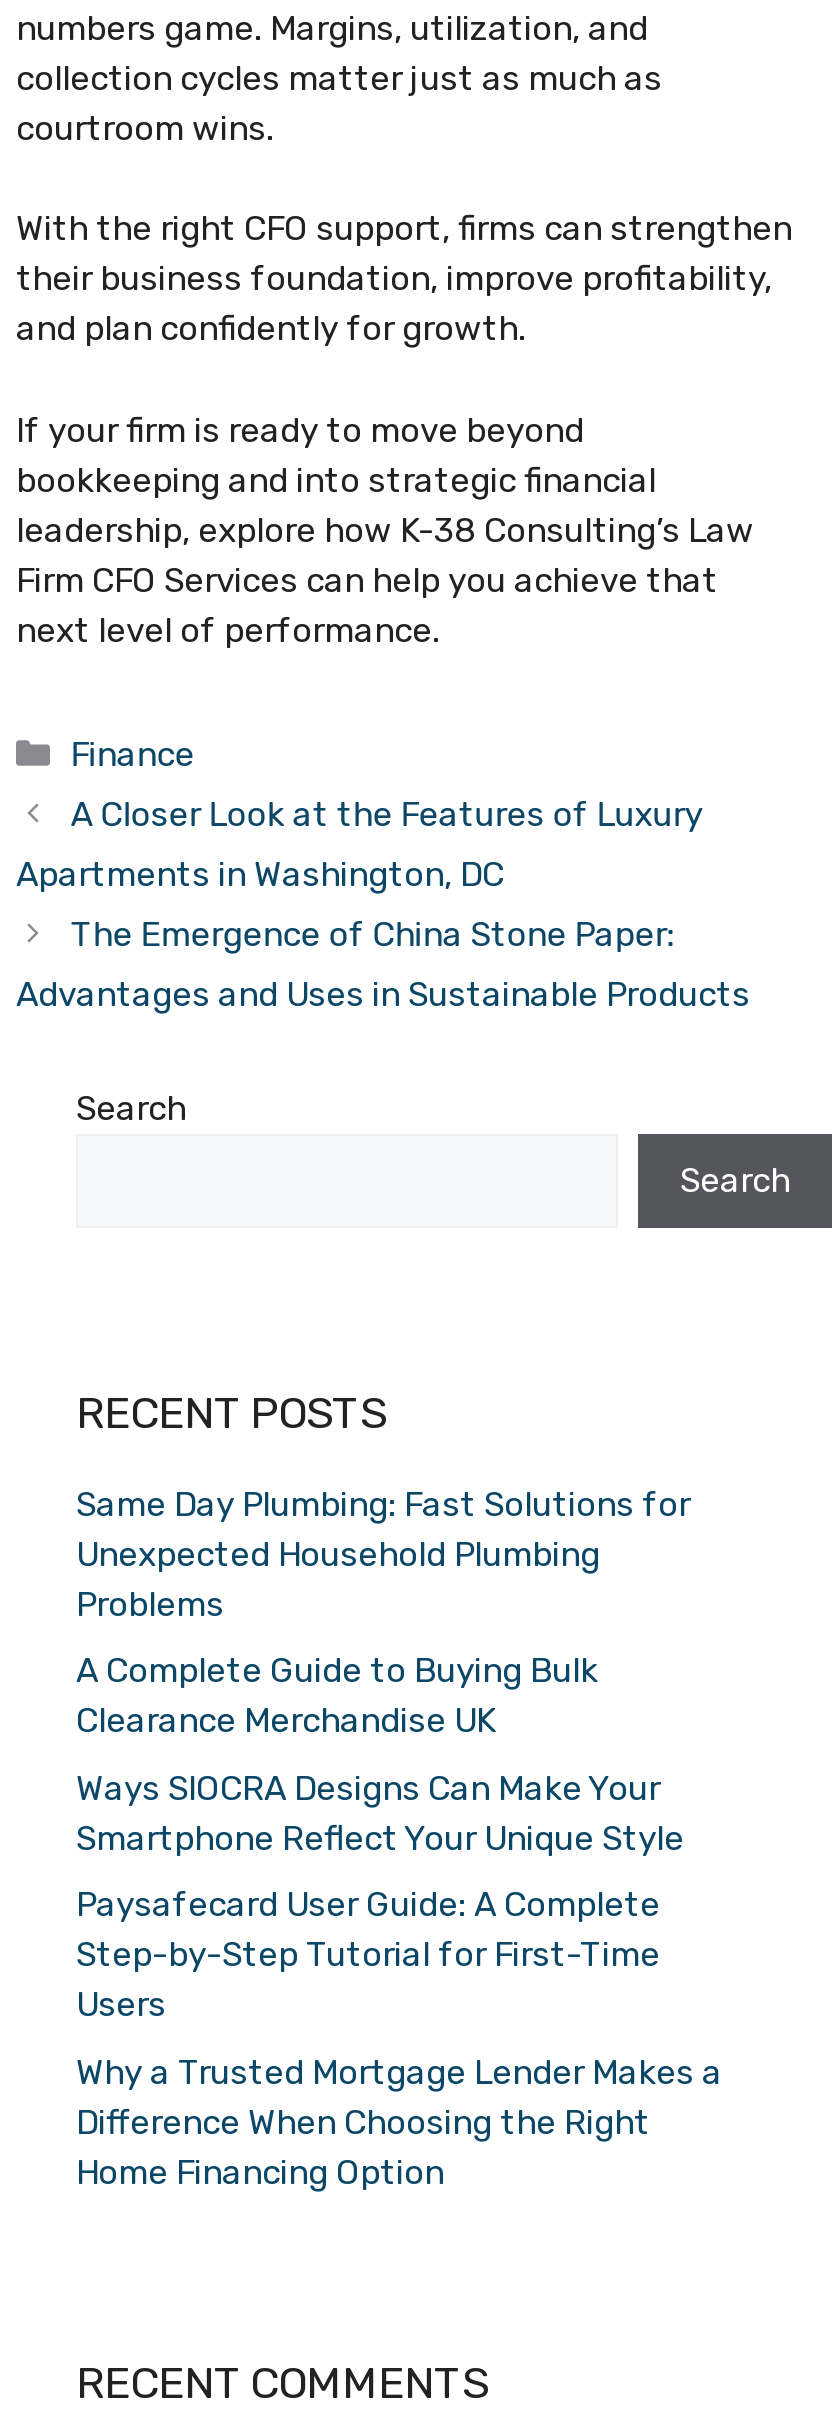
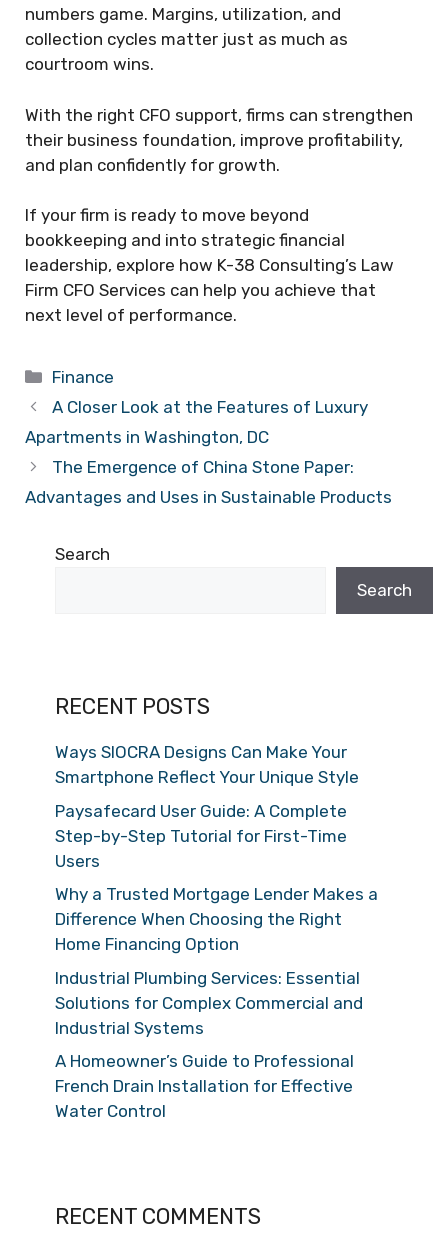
- Same Day Plumbing: Fast Solutions for
- Unexpected Household Plumbing
- Problems
- A Complete Guide to Buying Bulk
- Clearance Merchandise UK

moved up: Ways SIOCRA Designs Can Make Your | Smartphone Reflect Your Unique Style | Paysafecard User Guide: A Complete | Step-by-Step Tutorial for First-Time | Users | Why a Trusted Mortgage Lender Makes a | Difference When Choosing the Right | Home Financing Option

+ Industrial Plumbing Services: Essential
+ Solutions for Complex Commercial and
+ Industrial Systems
+ A Homeowner’s Guide to Professional
+ French Drain Installation for Effective
+ Water Control
